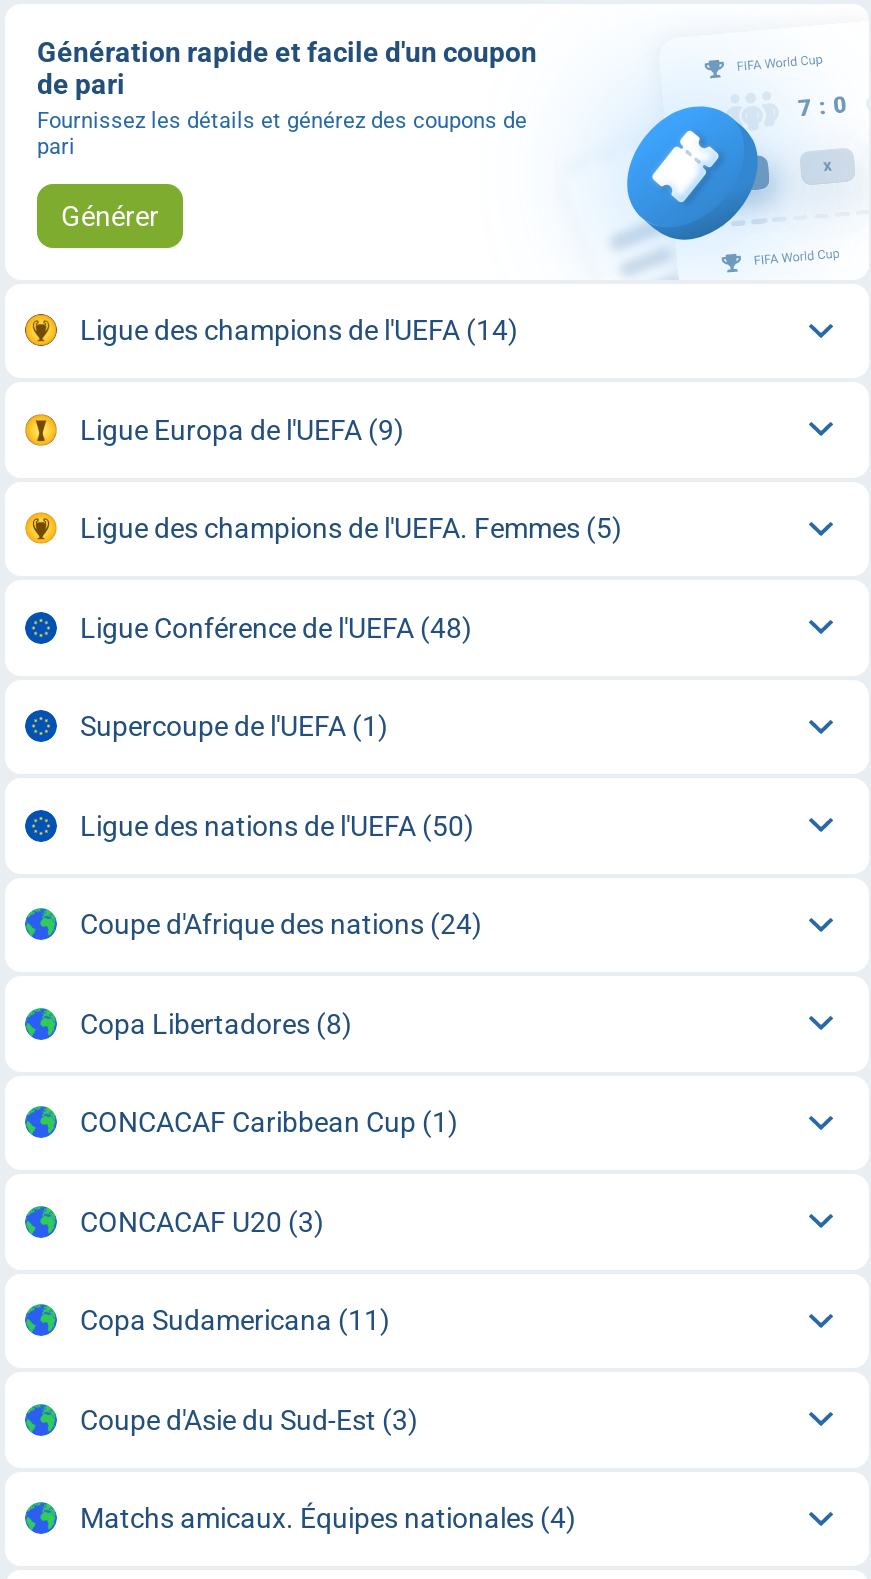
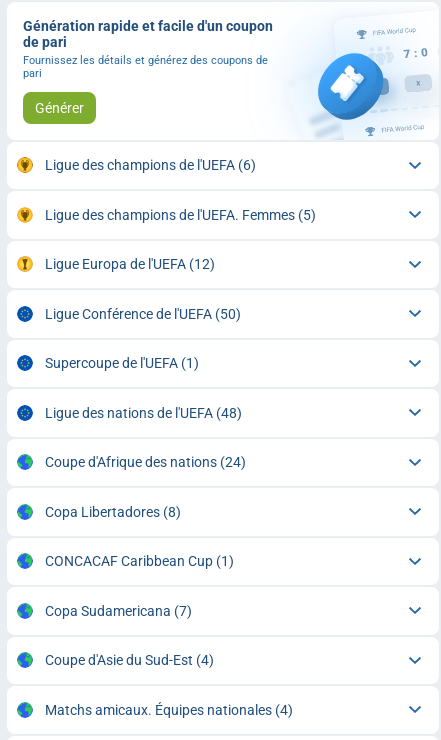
- Ligue des champions de l'UEFA (14)
- Ligue Europa de l'UEFA (9)
+ Ligue des champions de l'UEFA (6)

- Ligue Conférence de l'UEFA (48)
+ Ligue Europa de l'UEFA (12)
+ Ligue Conférence de l'UEFA (50)

- Ligue des nations de l'UEFA (50)
+ Ligue des nations de l'UEFA (48)

- CONCACAF U20 (3)
- Copa Sudamericana (11)
- Coupe d'Asie du Sud-Est (3)
+ Copa Sudamericana (7)
+ Coupe d'Asie du Sud-Est (4)
